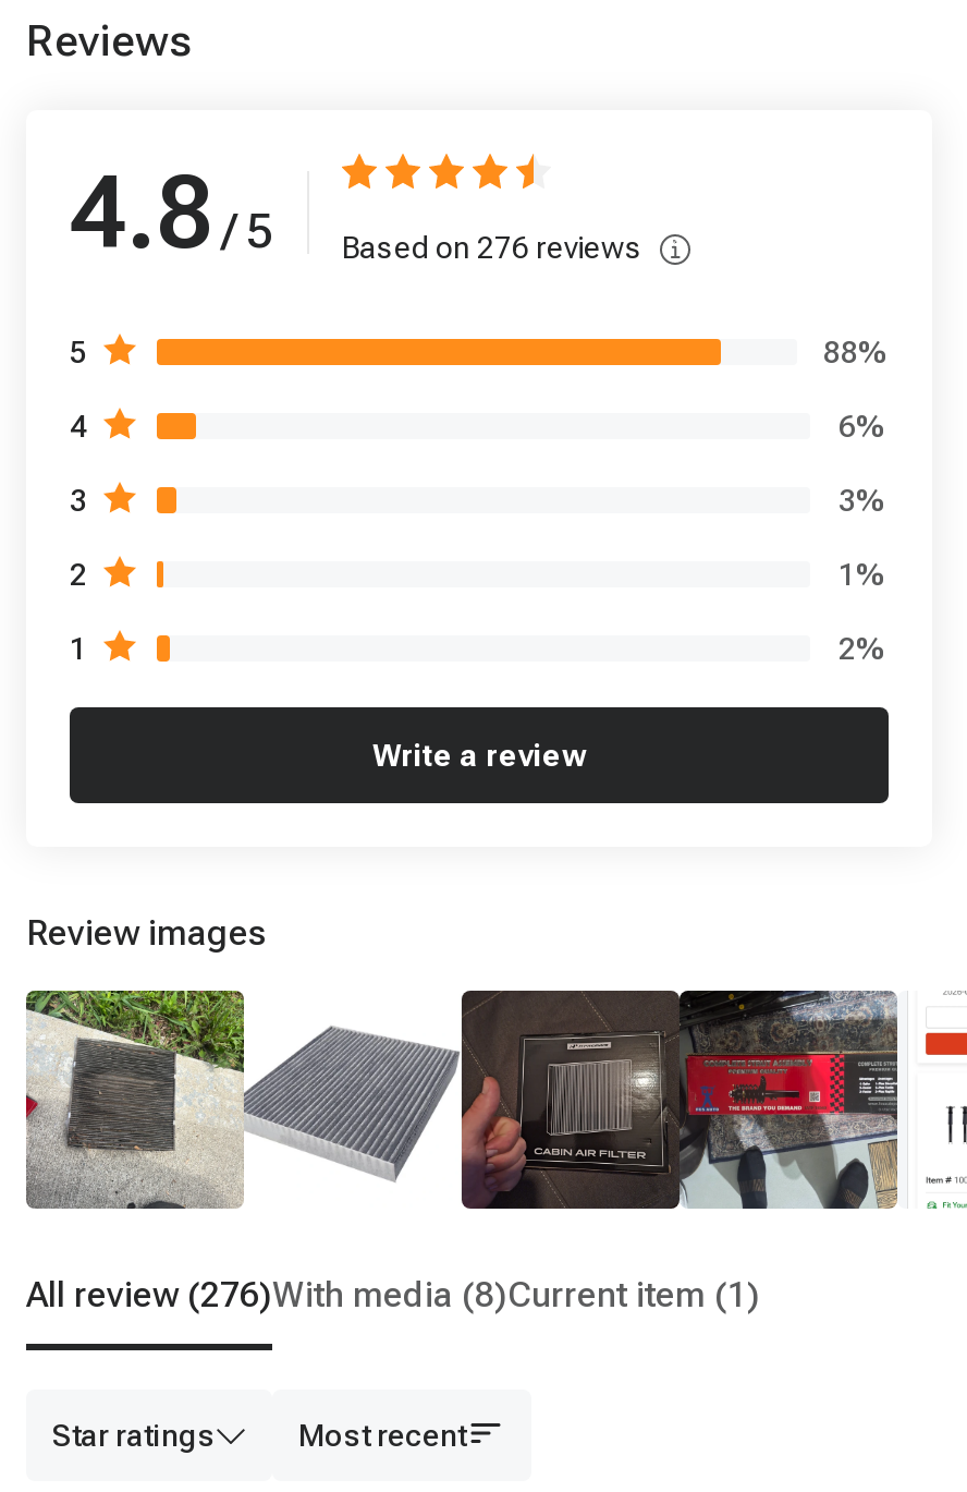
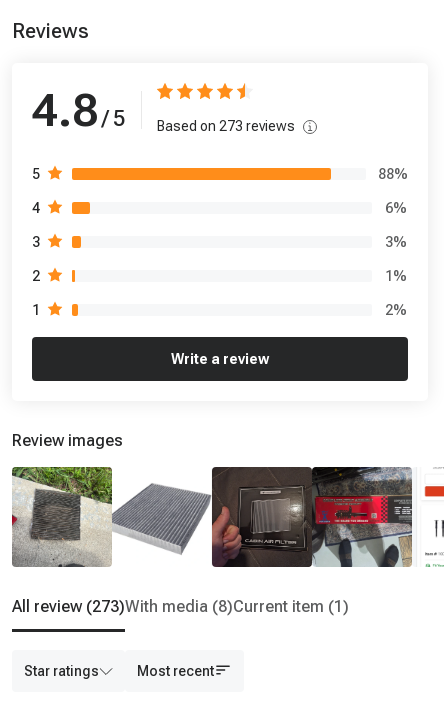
- Based on 276 reviews
+ Based on 273 reviews

- All review (276)With media (8)Current item (1)
+ All review (273)With media (8)Current item (1)
